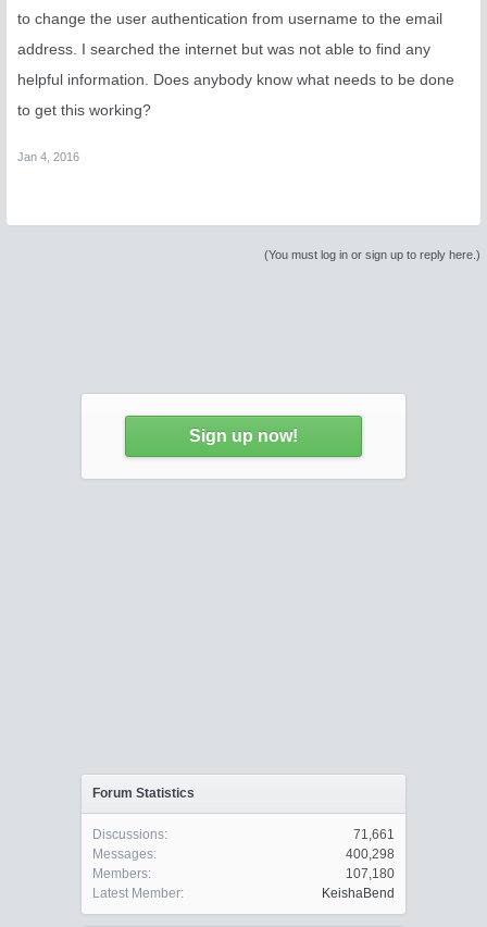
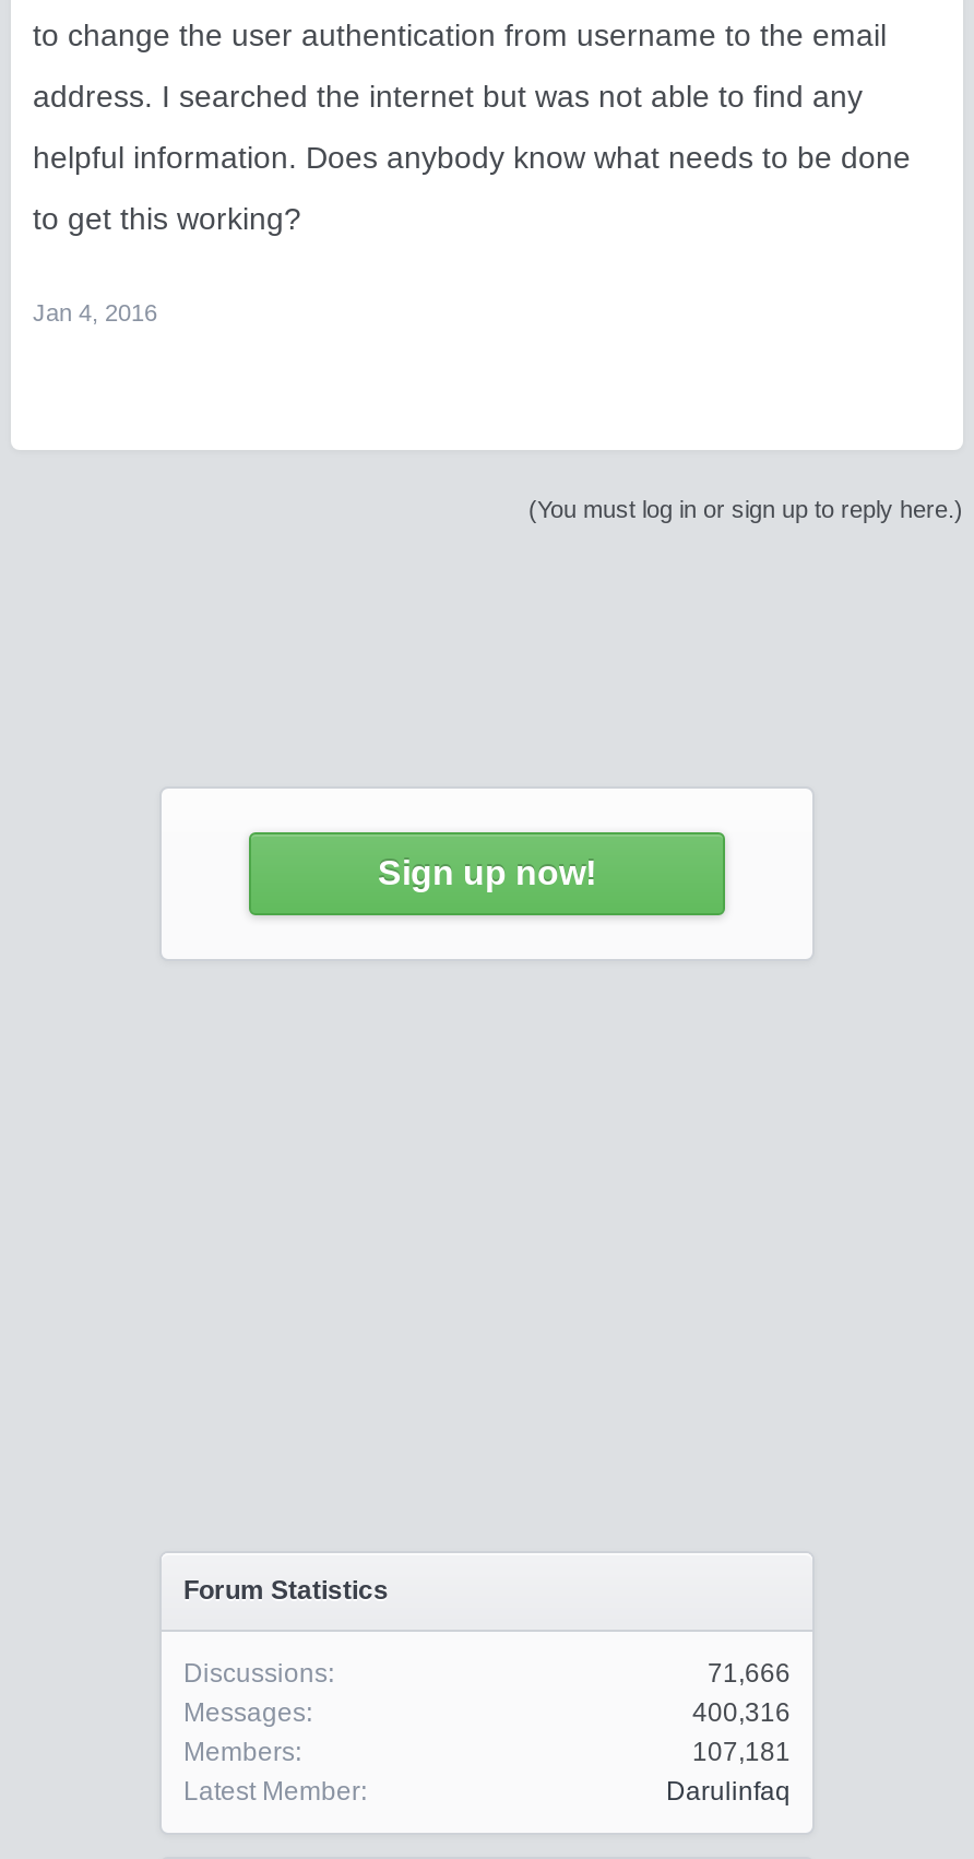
- 71,661
+ 71,666

- 400,298
+ 400,316

- 107,180
+ 107,181

- KeishaBend
+ Darulinfaq
